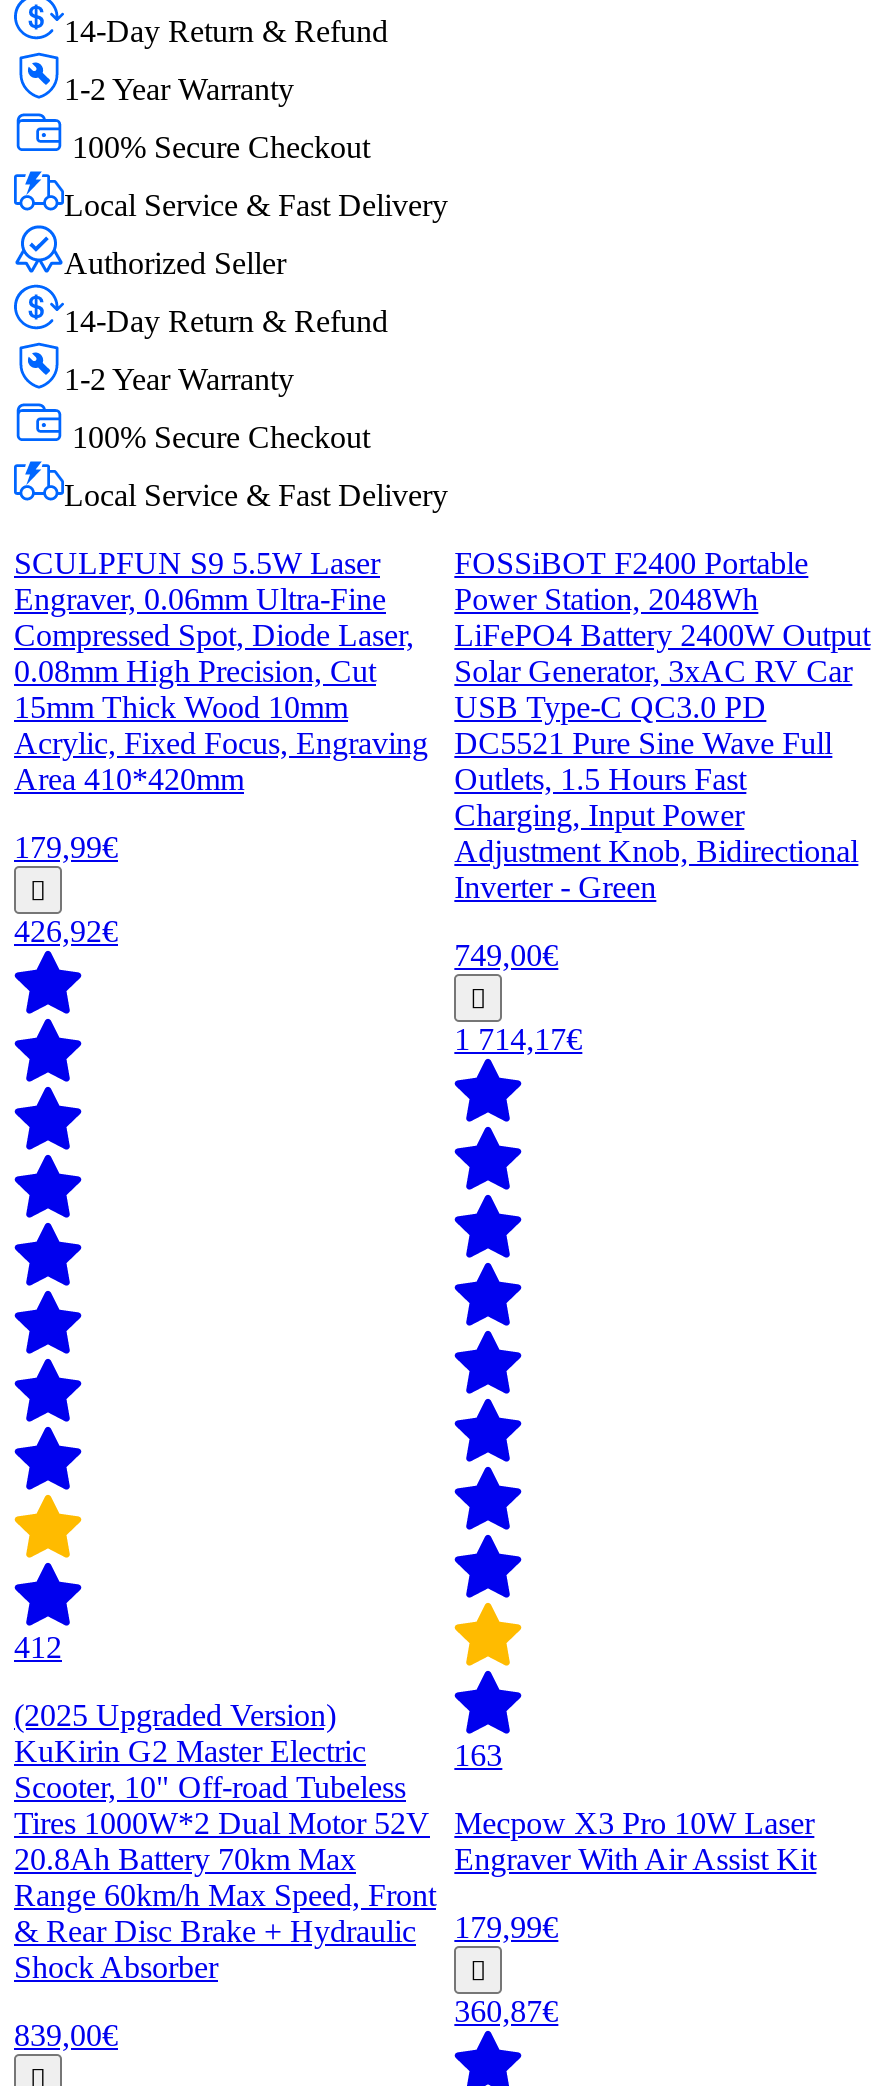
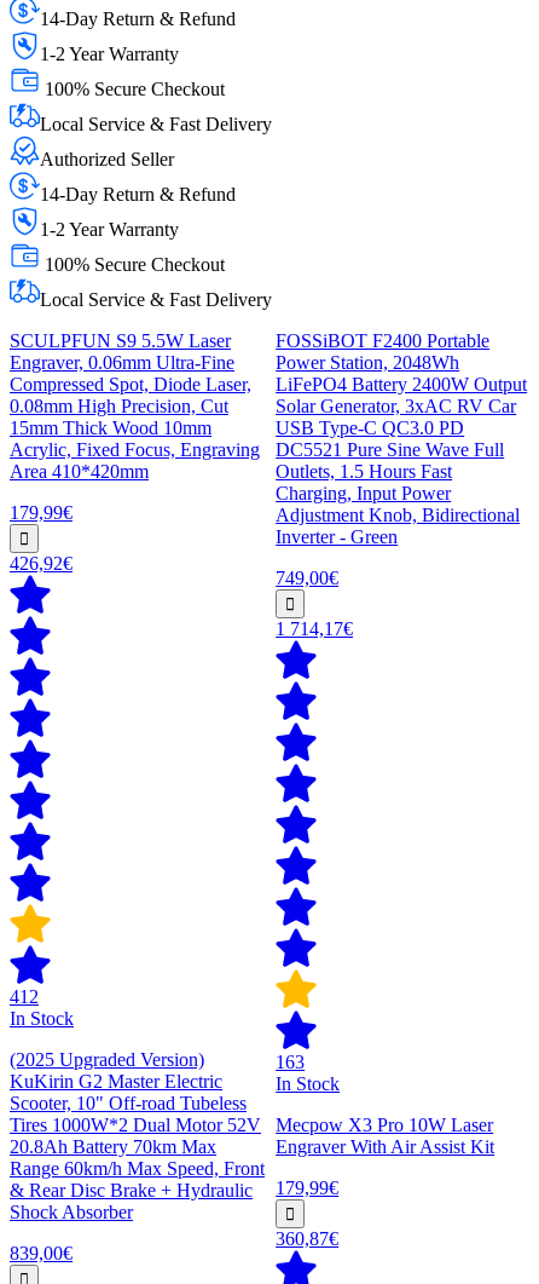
+ In Stock

+ In Stock
